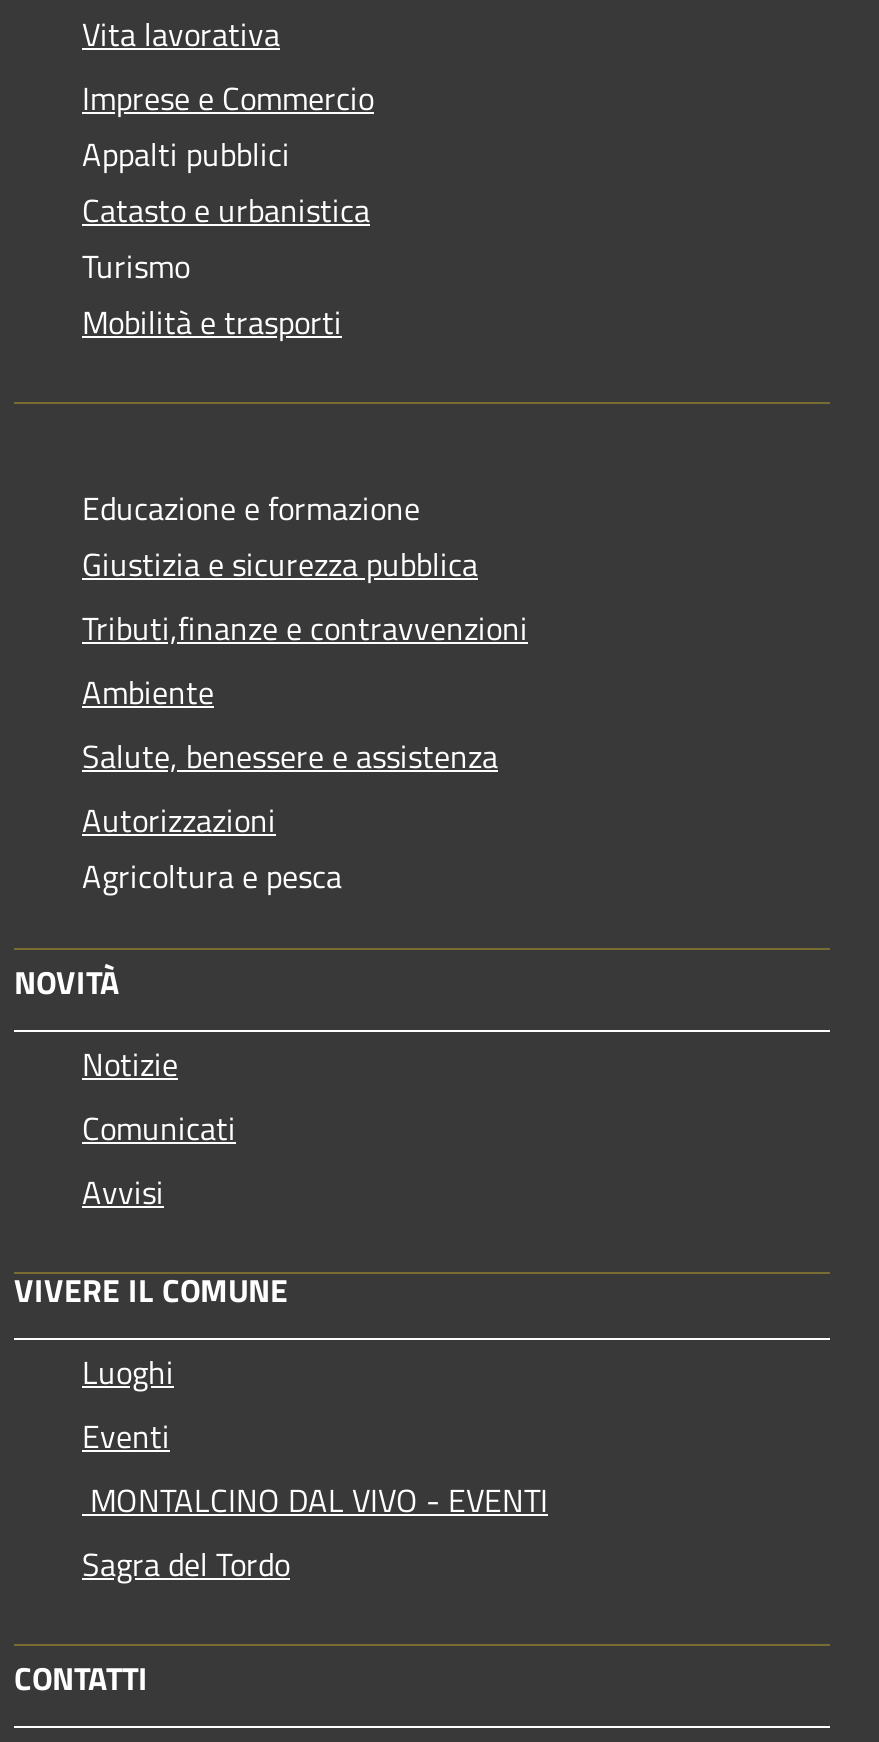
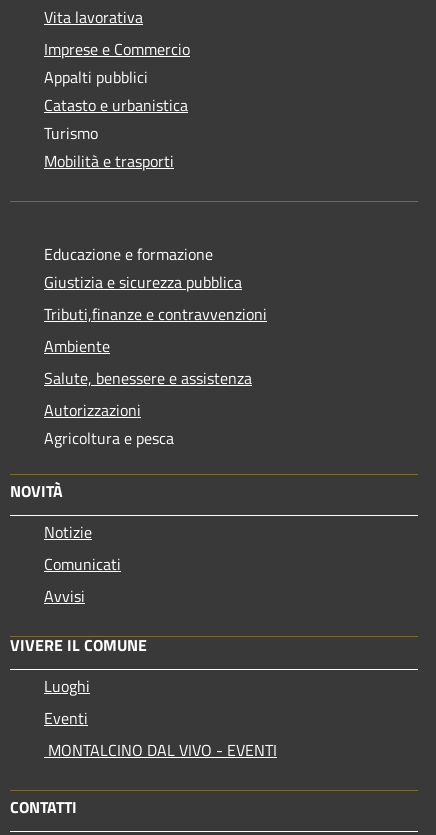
- Sagra del Tordo
